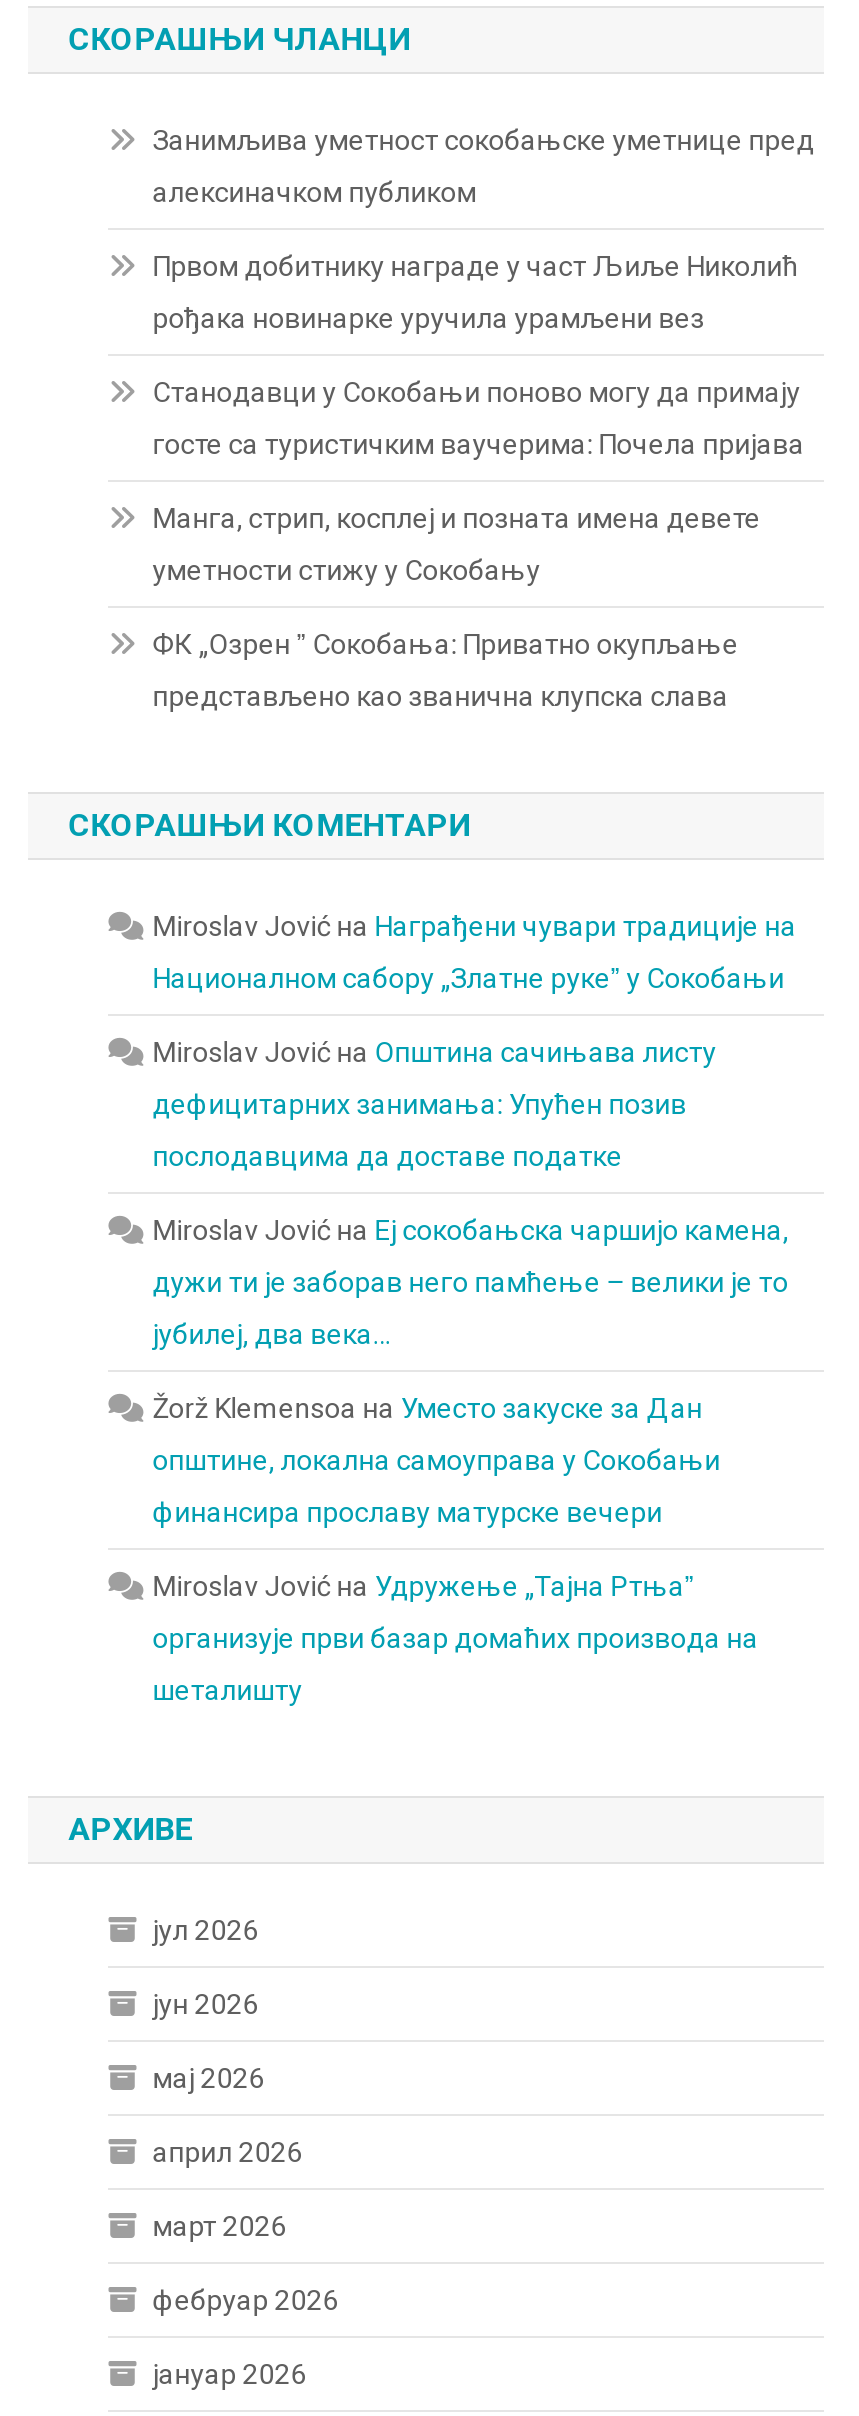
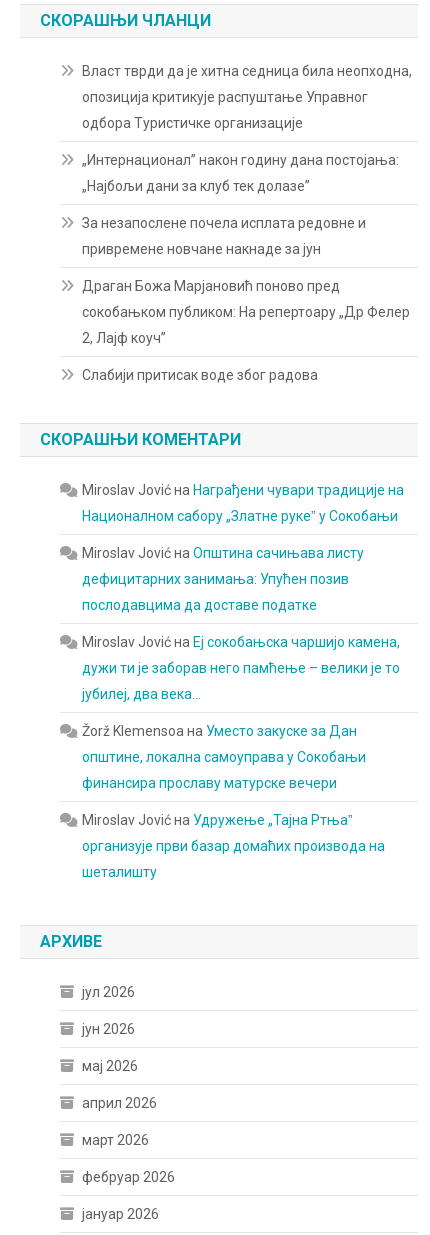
- Занимљива уметност сокобањске уметнице пред
- алексиначком публиком
- Првом добитнику награде у част Љиље Николић
- рођака новинарке уручила урамљени вез
- Станодавци у Сокобањи поново могу да примају
- госте са туристичким ваучерима: Почела пријава
- Манга, стрип, косплеј и позната имена девете
- уметности стижу у Сокобању
- ФК „Озрен ˮ Сокобања: Приватно окупљање
- представљено као званична клупска слава
+ Власт тврди да је хитна седница била неопходна,
+ опозиција критикује распуштање Управног
+ одбора Туристичке организације
+ „Интернационал” након годину дана постојања:
+ „Најбољи дани за клуб тек долазе”
+ За незапослене почела исплата редовне и
+ привремене новчане накнаде за јун
+ Драган Божа Марјановић поново пред
+ сокобањком публиком: На репертоару „Др Фелер
+ 2, Лајф коуч”
+ Слабији притисак воде због радова
